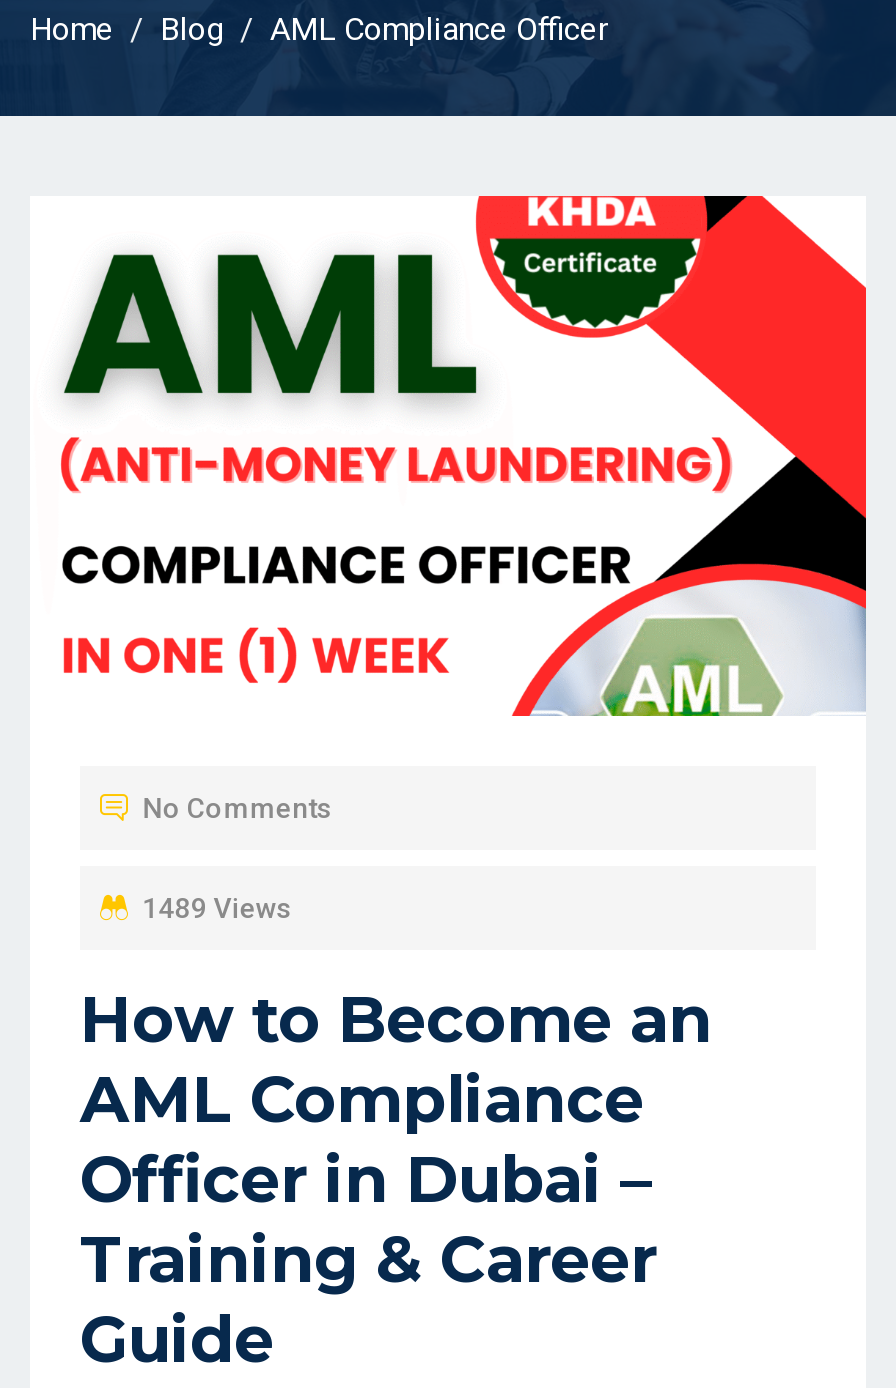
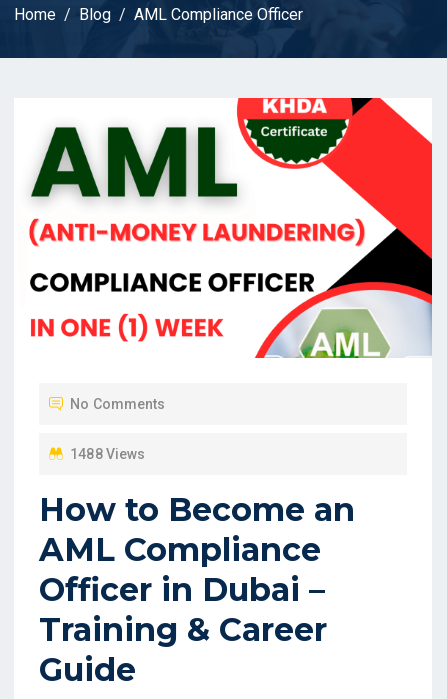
- 1489 Views
+ 1488 Views
